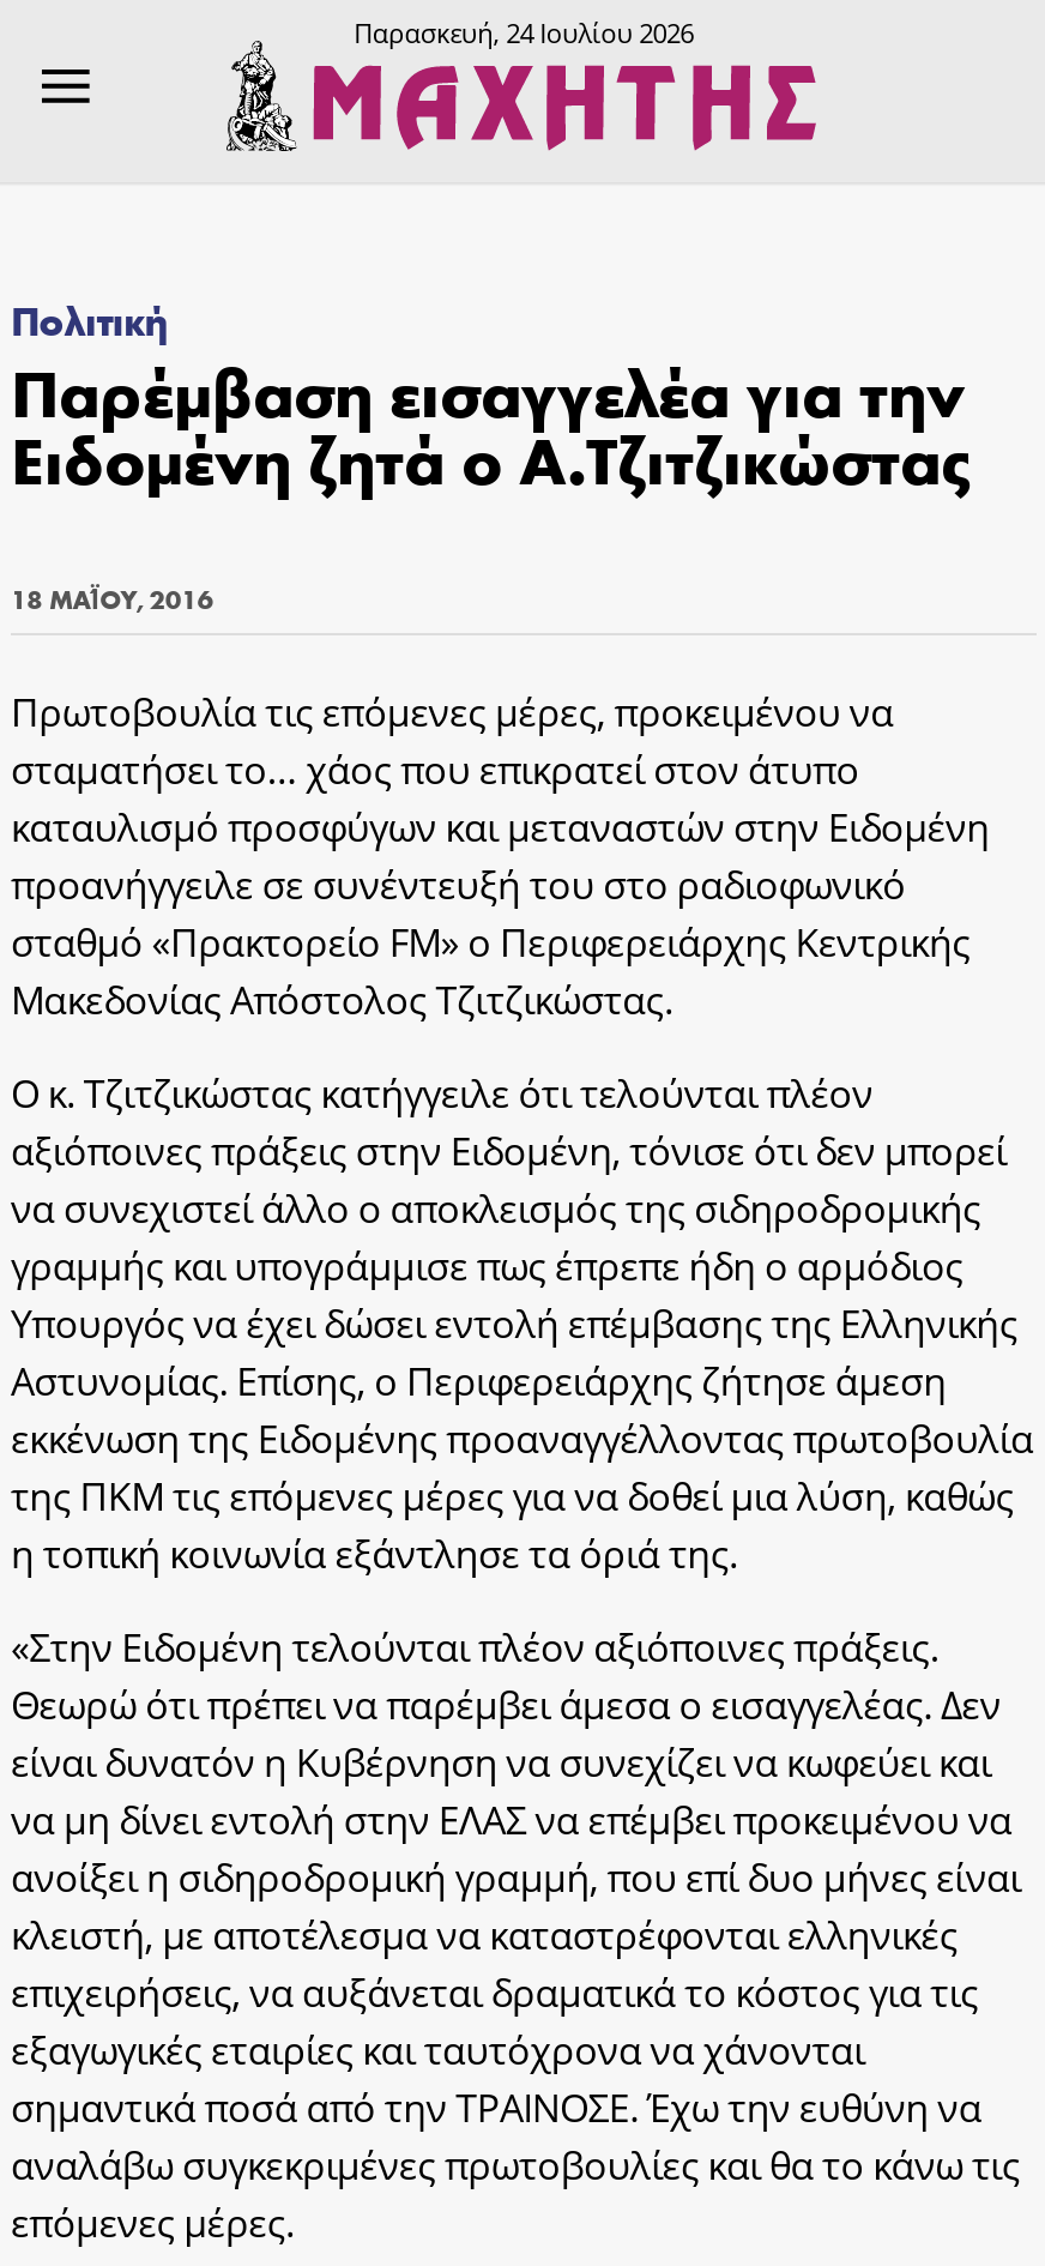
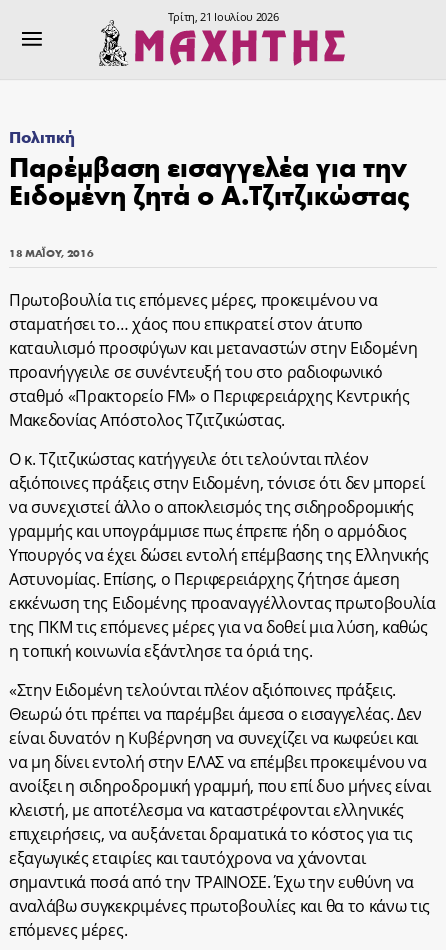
- Παρασκευή, 24 Ιουλίου 2026
+ Τρίτη, 21 Ιουλίου 2026
